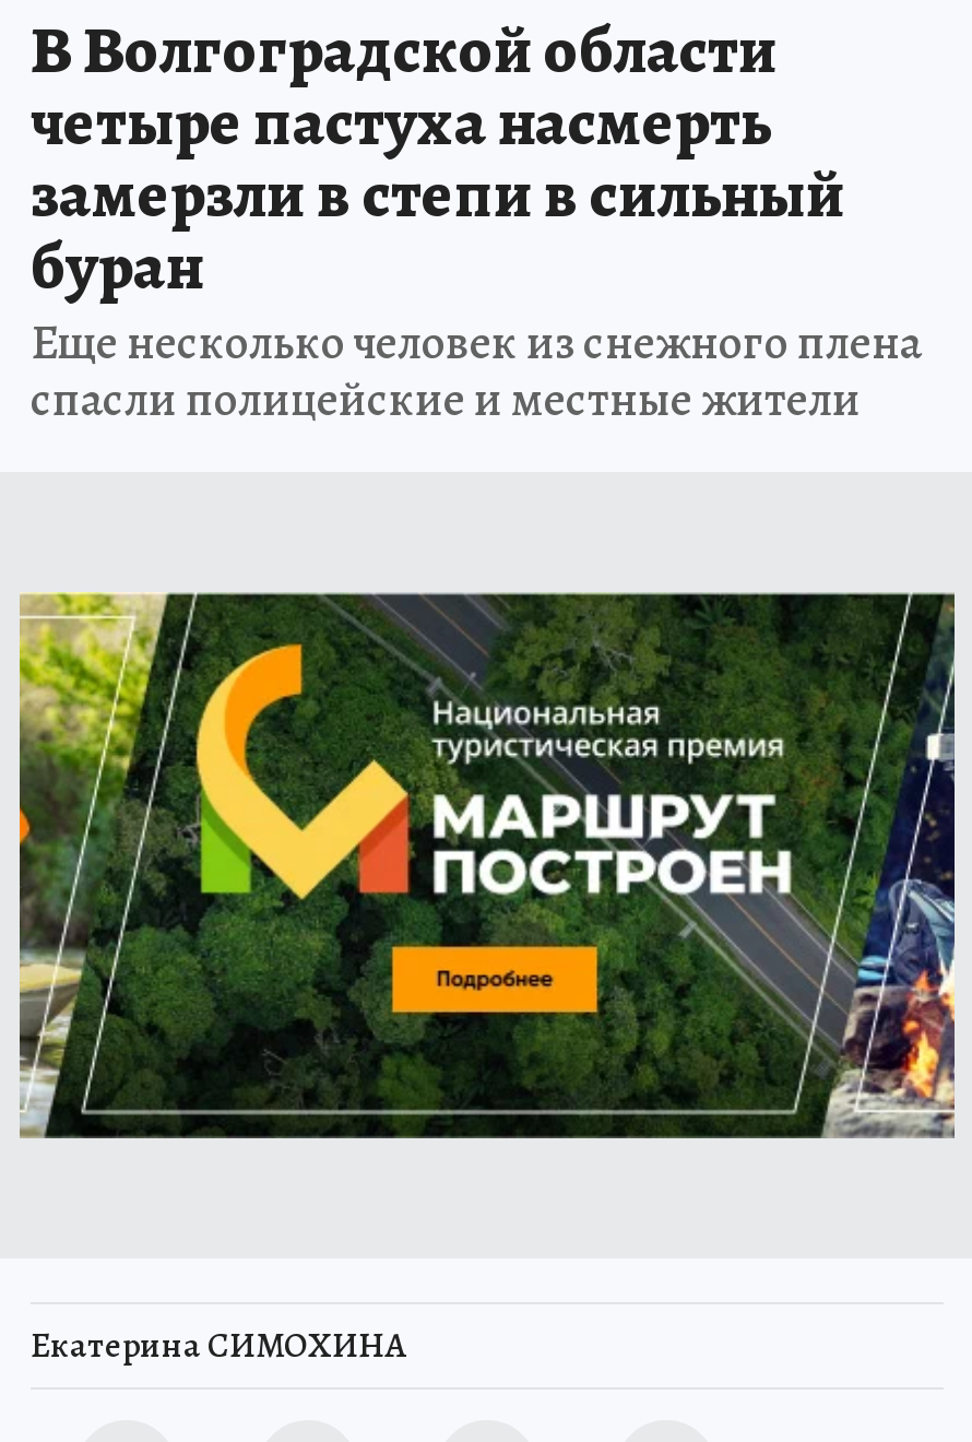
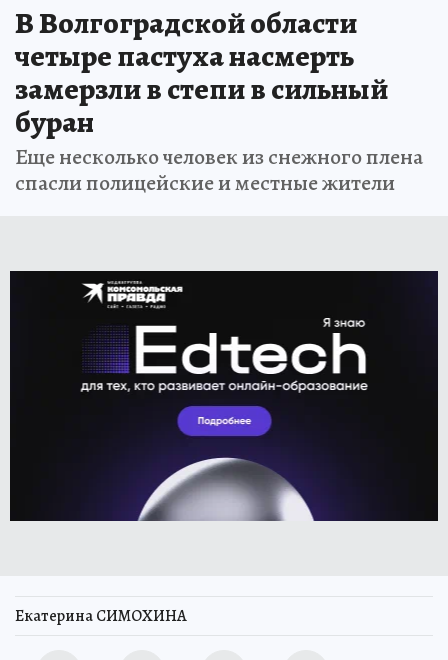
- [image]
+ [image]
